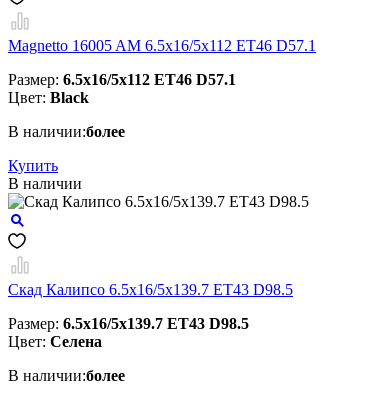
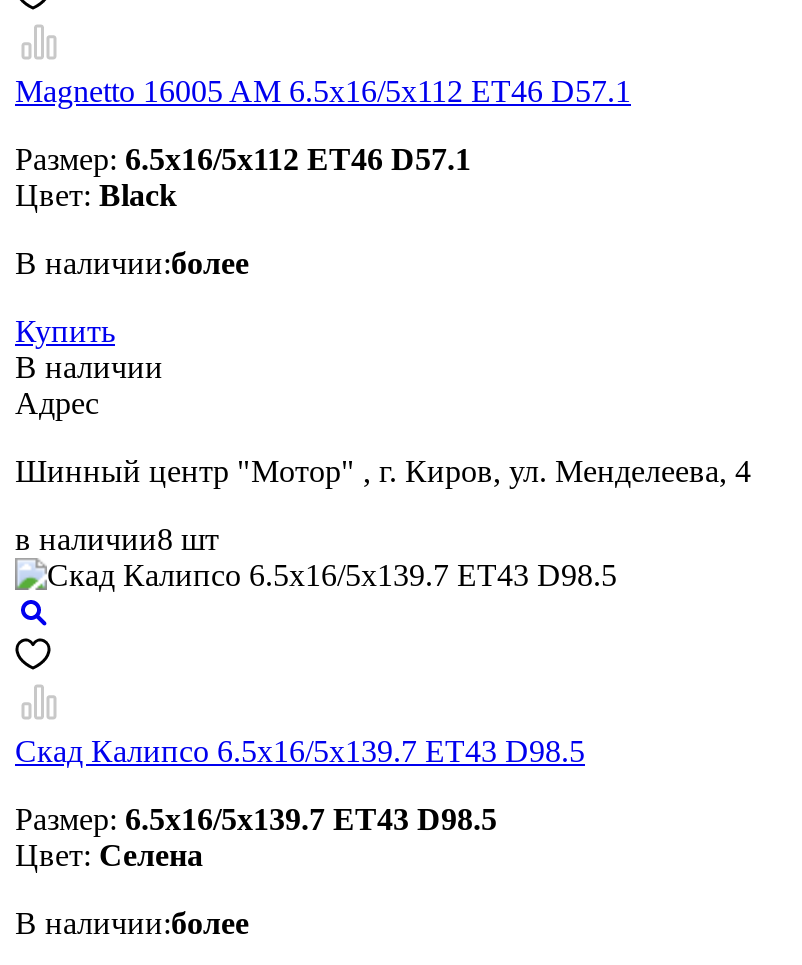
+ Aдрес
+ Шинный центр "Мотор" , г. Киров, ул. Менделеева, 4
+ в наличии8 шт
